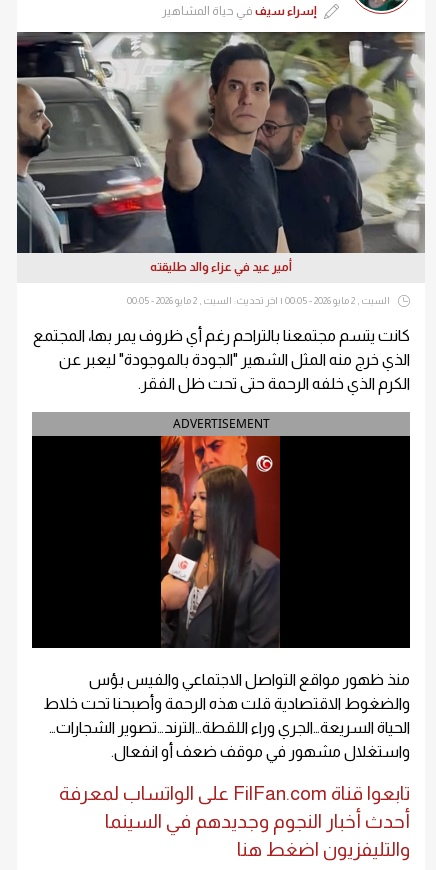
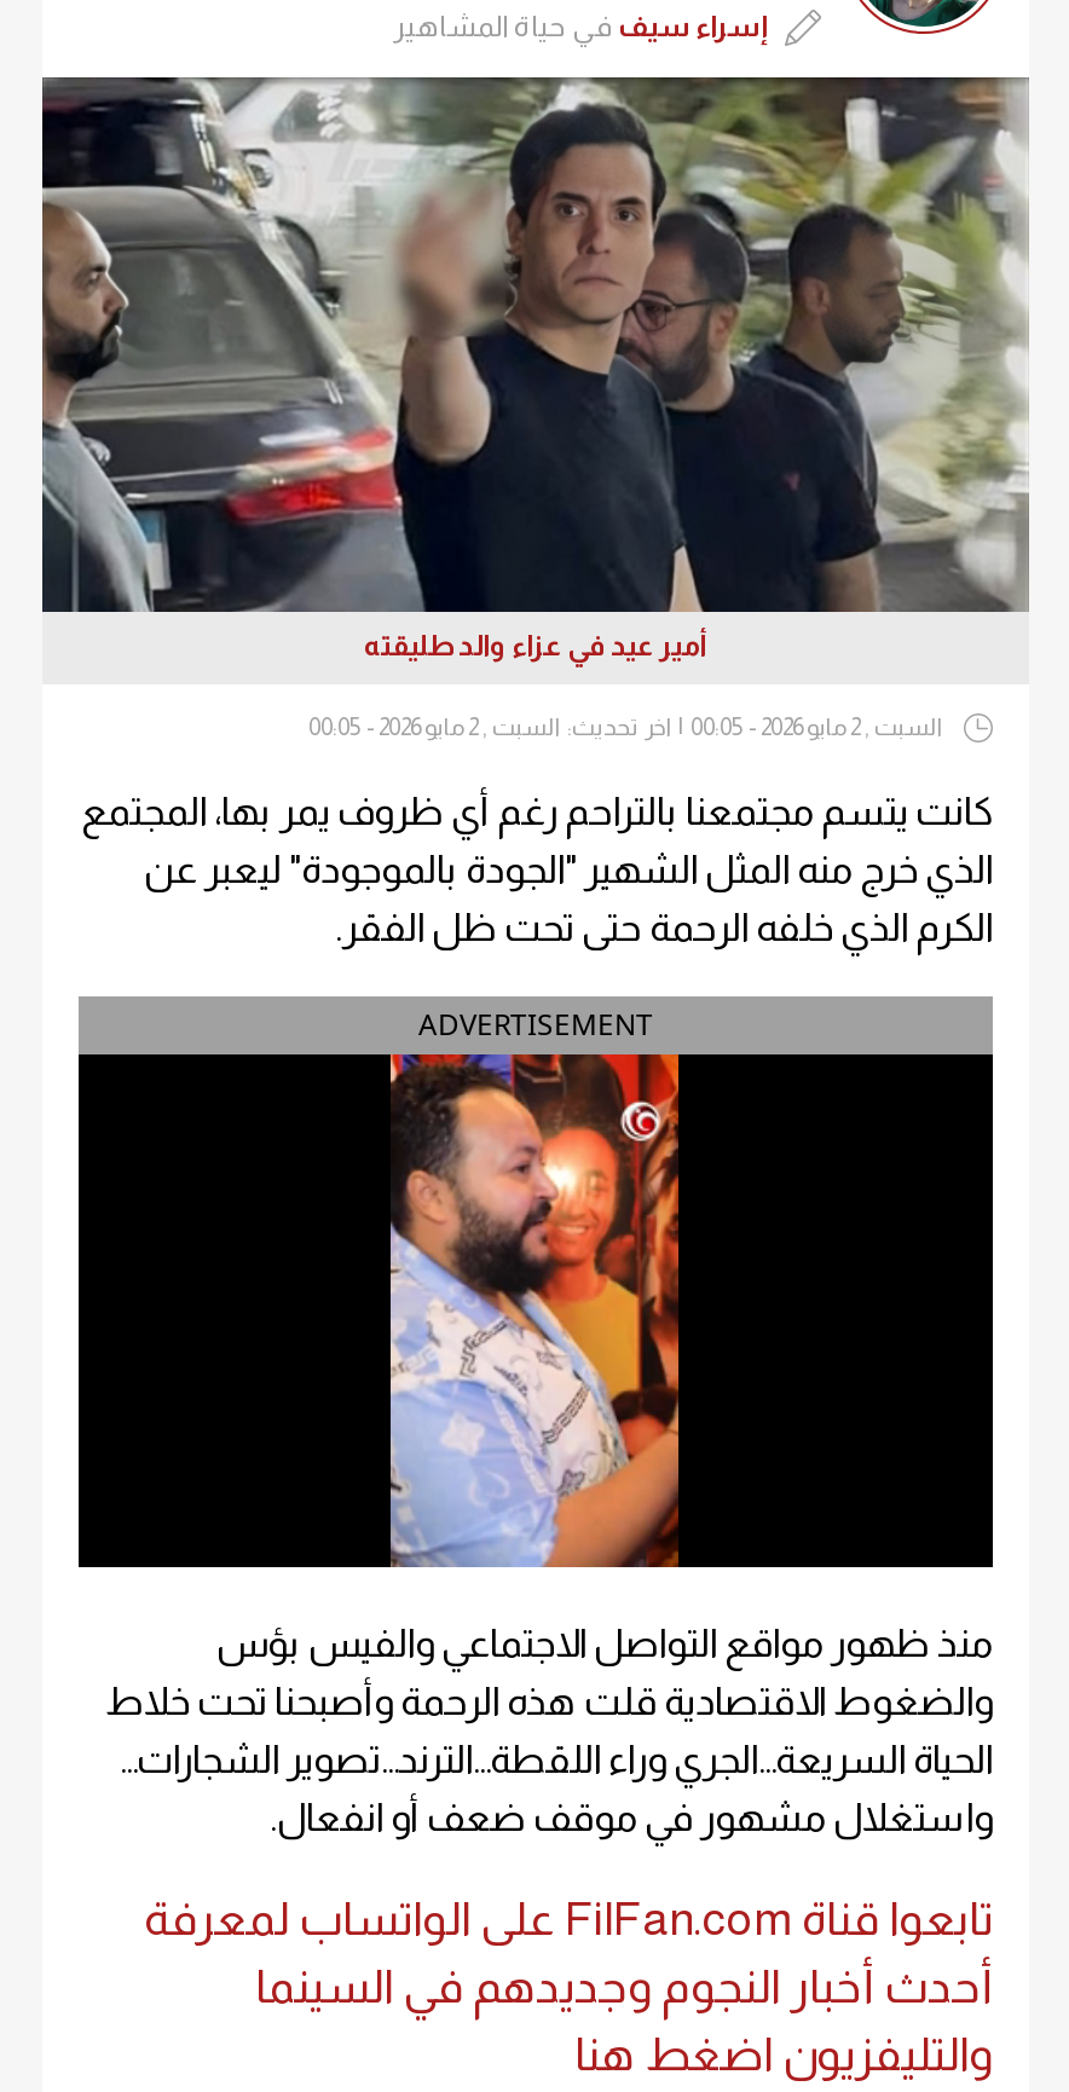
- [image]
+ [image]
